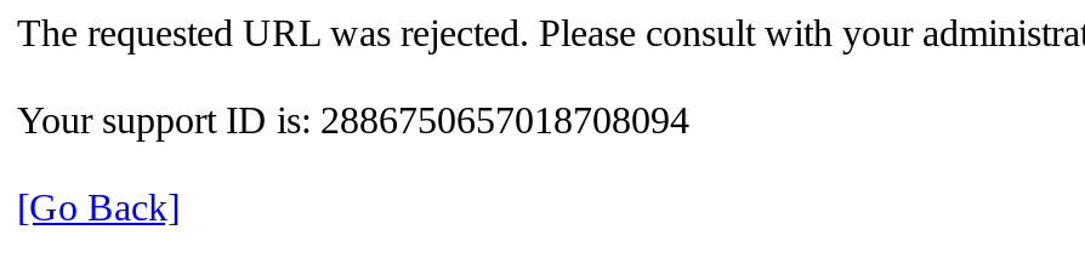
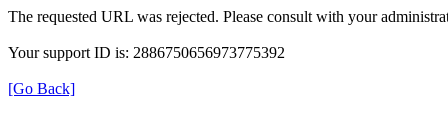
- Your support ID is: 2886750657018708094
+ Your support ID is: 2886750656973775392
